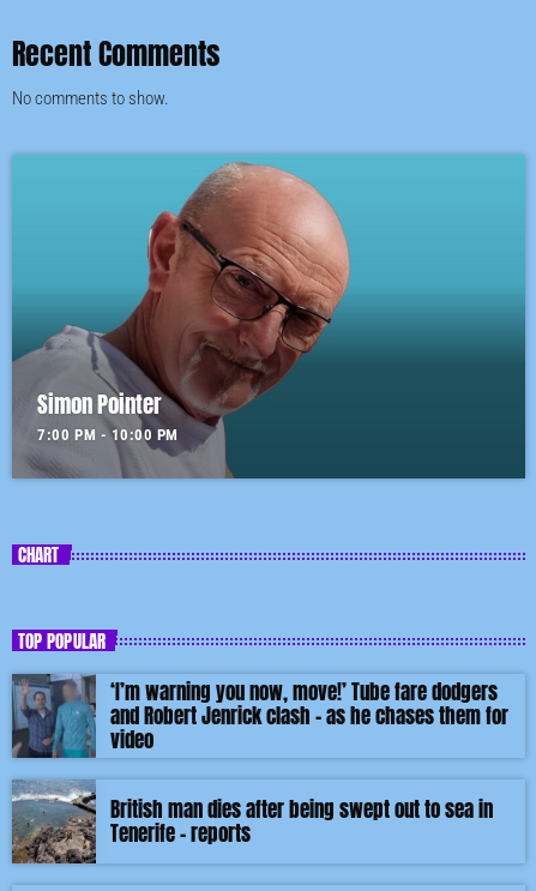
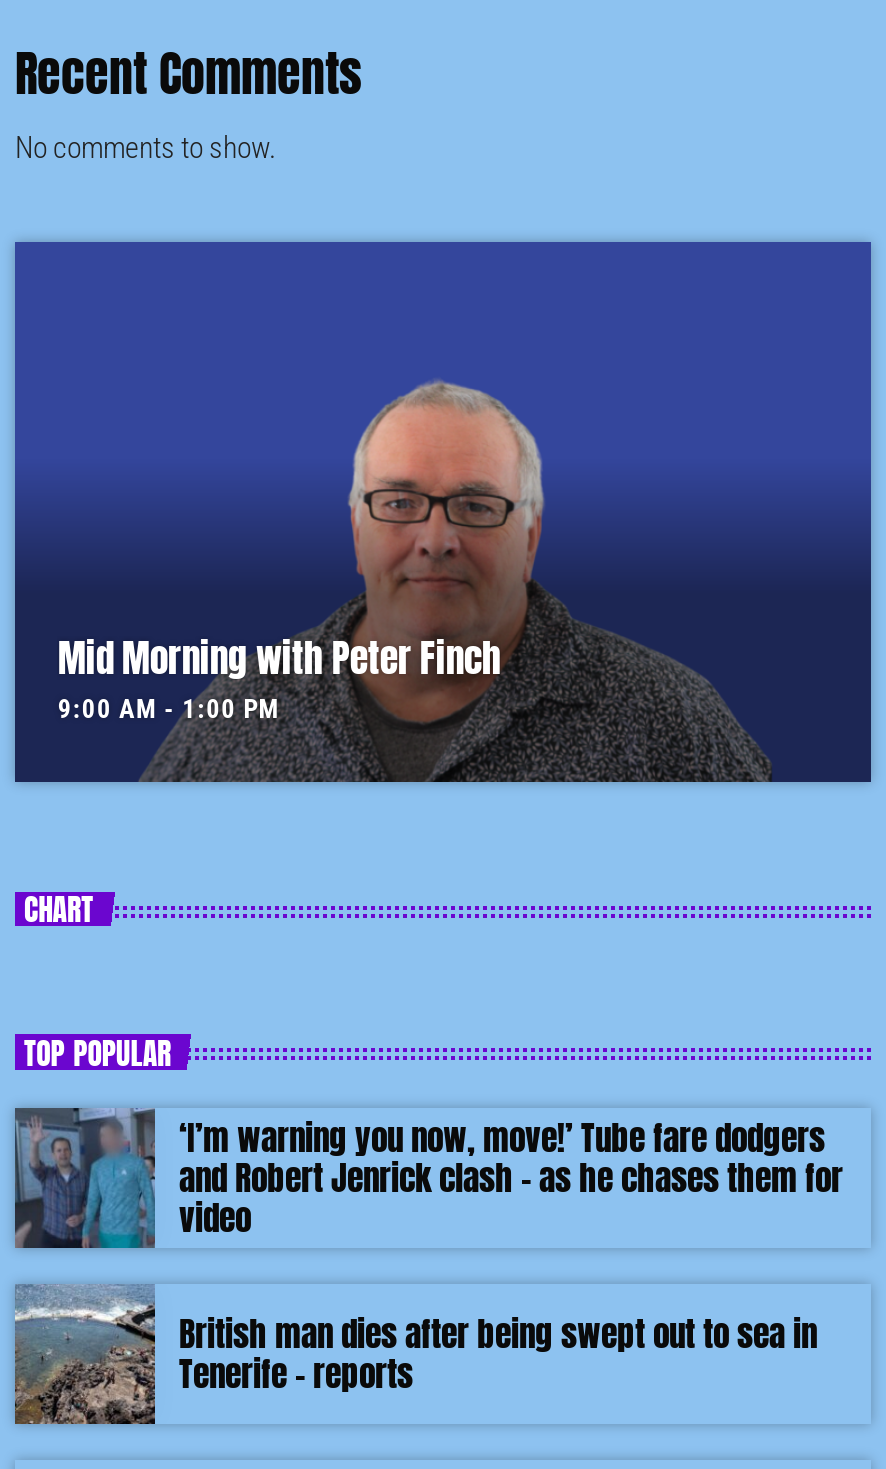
- [image]
- Simon Pointer
- 7:00 PM - 10:00 PM
+ [image]
+ Mid Morning with Peter Finch
+ 9:00 AM - 1:00 PM
